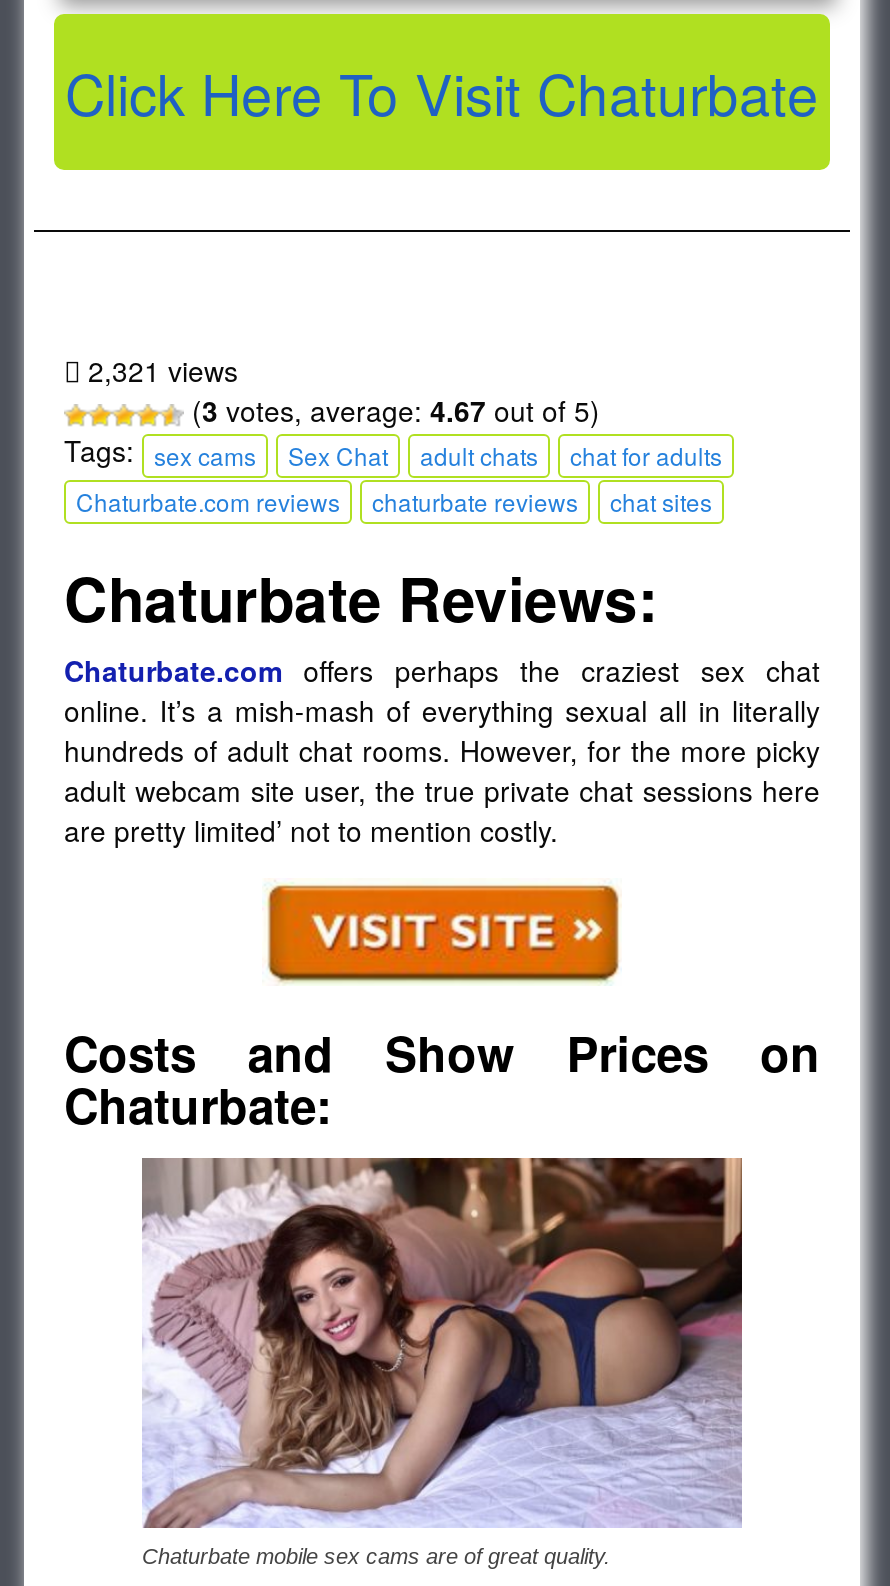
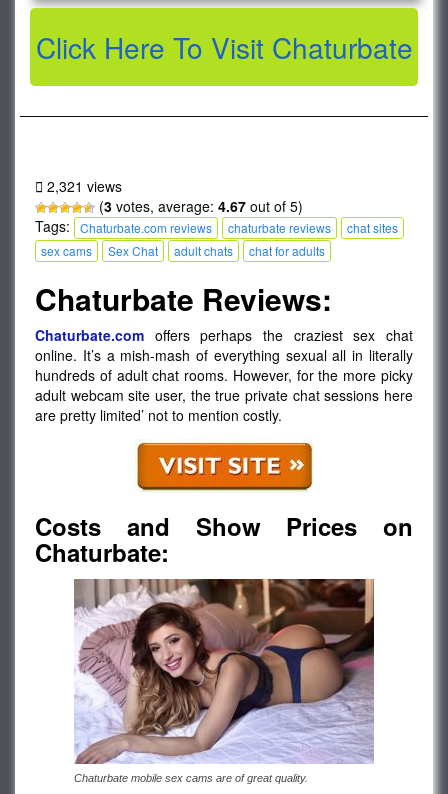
- Tags: sex cams
+ Tags: Chaturbate.com reviews
+ sex cams

moved down: Sex Chat | adult chats | chat for adults

- Chaturbate.com reviews

moved up: chaturbate reviews | chat sites
